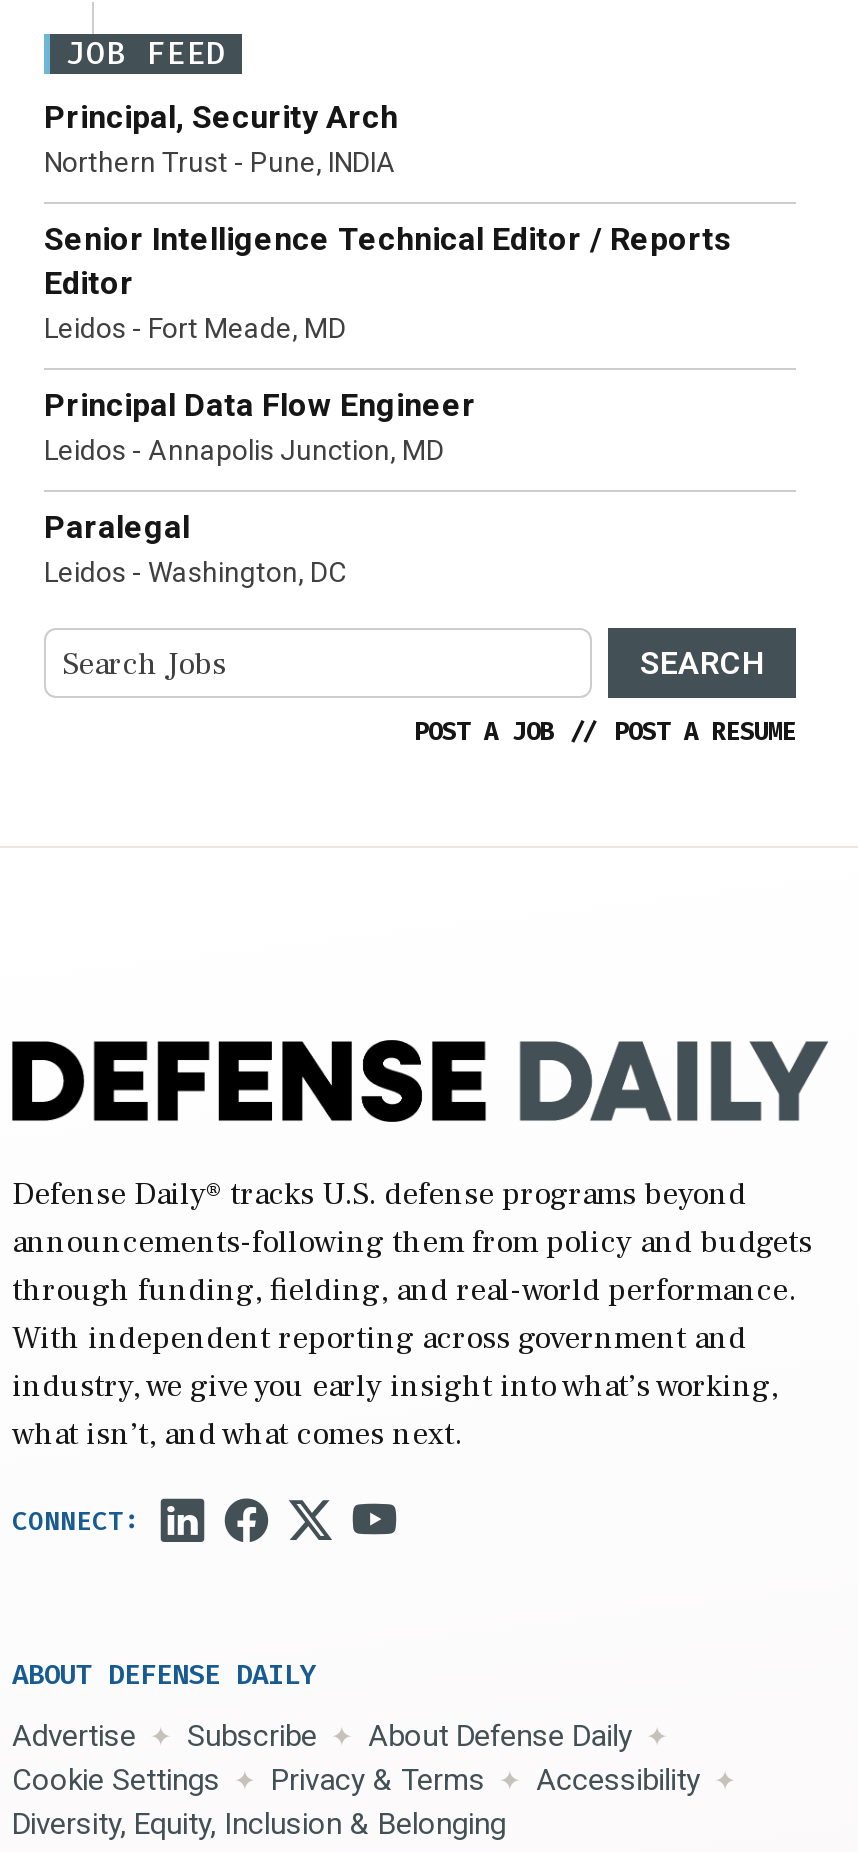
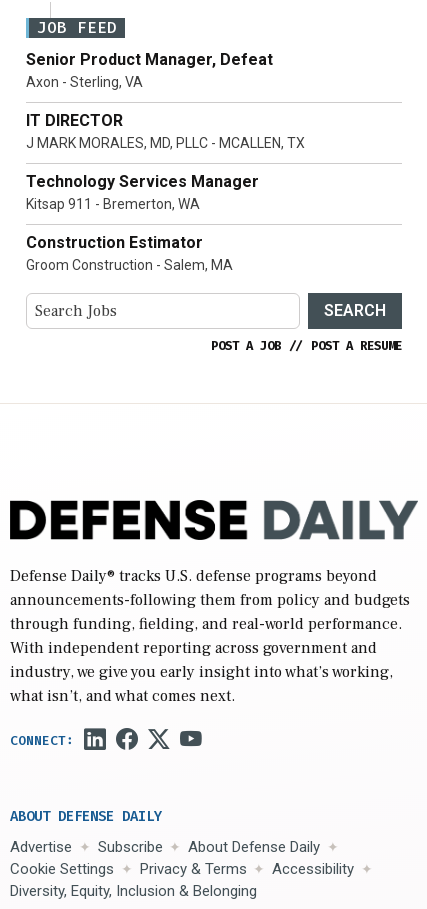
- Principal, Security Arch
- Northern Trust - Pune, INDIA
+ Senior Product Manager, Defeat
+ Axon - Sterling, VA

- Senior Intelligence Technical Editor / Reports
- Editor
- Leidos - Fort Meade, MD
+ IT DIRECTOR
+ J MARK MORALES, MD, PLLC - MCALLEN, TX

- Principal Data Flow Engineer
- Leidos - Annapolis Junction, MD
+ Technology Services Manager
+ Kitsap 911 - Bremerton, WA

- Paralegal
- Leidos - Washington, DC
+ Construction Estimator
+ Groom Construction - Salem, MA
